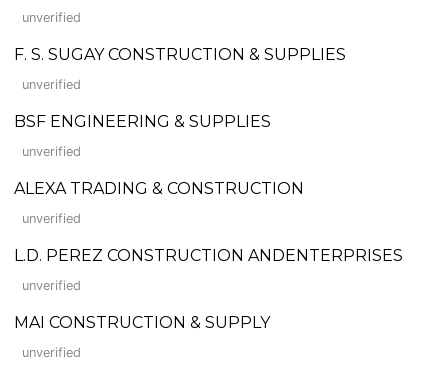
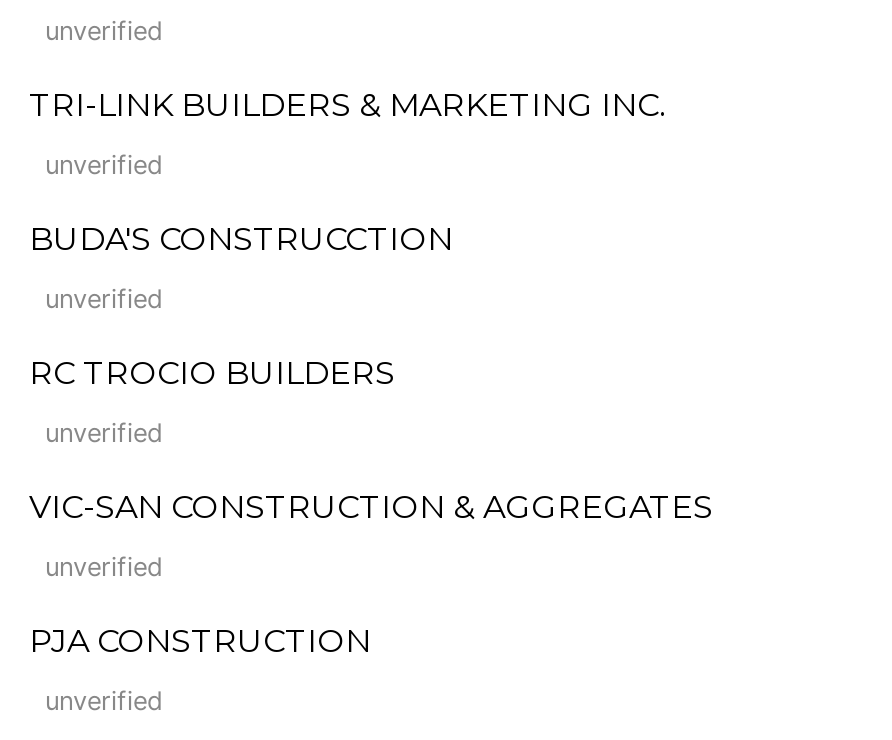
- F. S. SUGAY CONSTRUCTION & SUPPLIES
+ TRI-LINK BUILDERS & MARKETING INC.

- BSF ENGINEERING & SUPPLIES
+ BUDA'S CONSTRUCCTION

- ALEXA TRADING & CONSTRUCTION
+ RC TROCIO BUILDERS

- L.D. PEREZ CONSTRUCTION ANDENTERPRISES
+ VIC-SAN CONSTRUCTION & AGGREGATES

- MAI CONSTRUCTION & SUPPLY
+ PJA CONSTRUCTION
